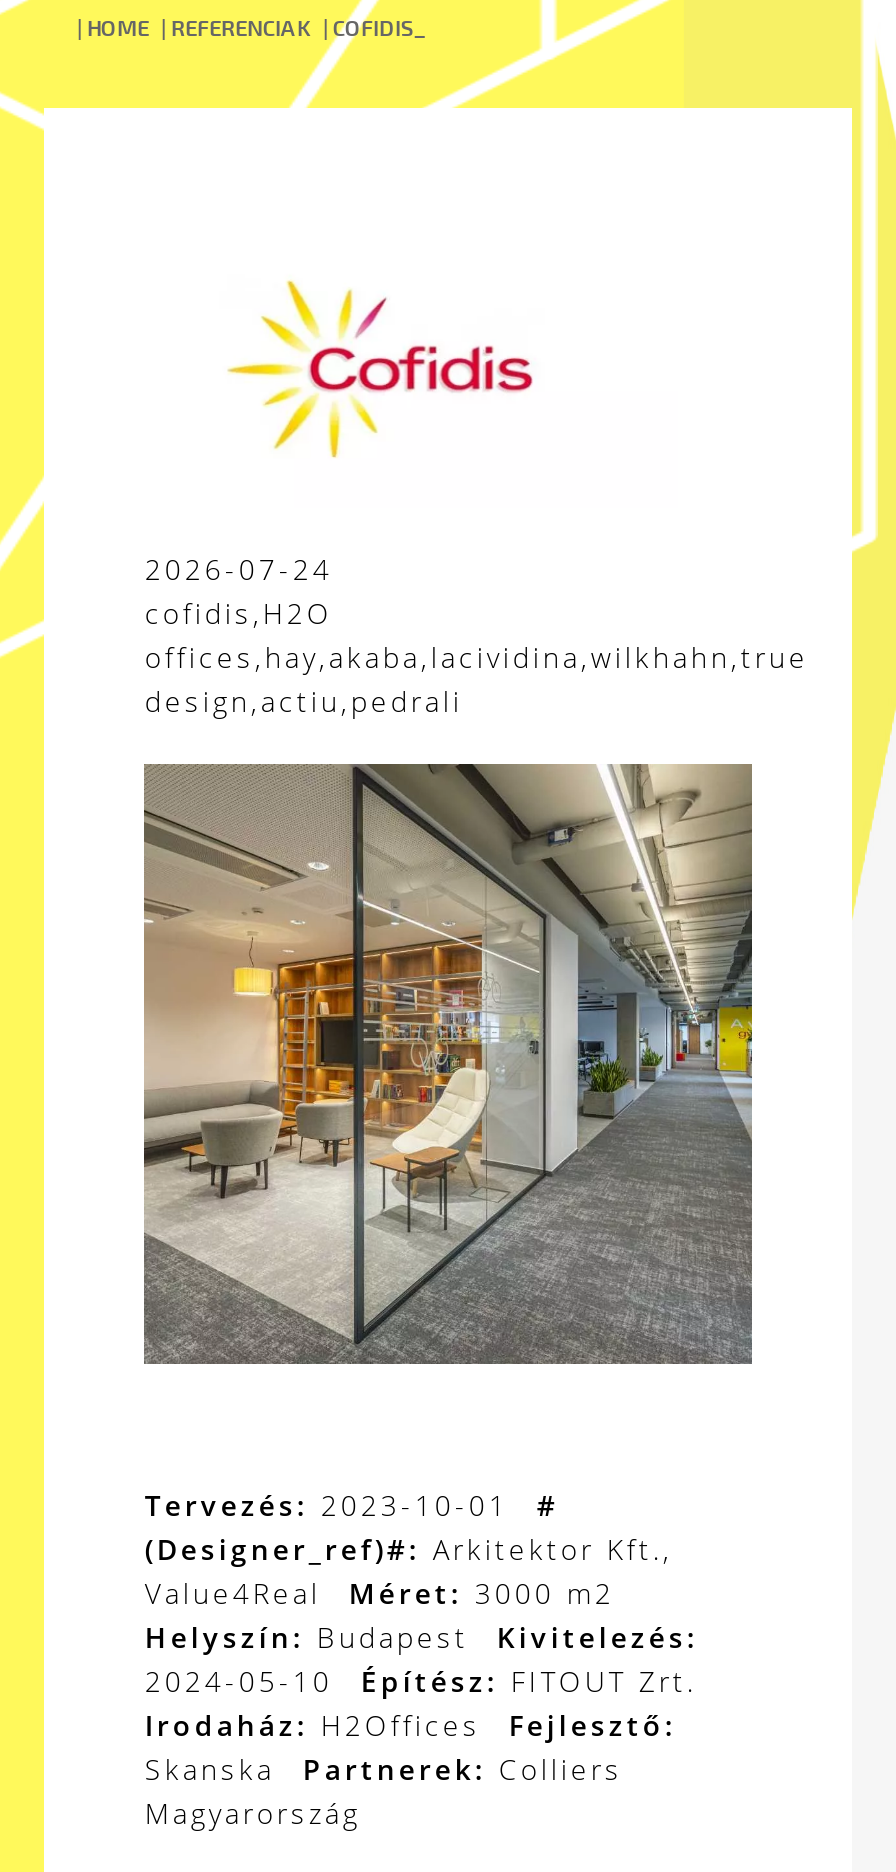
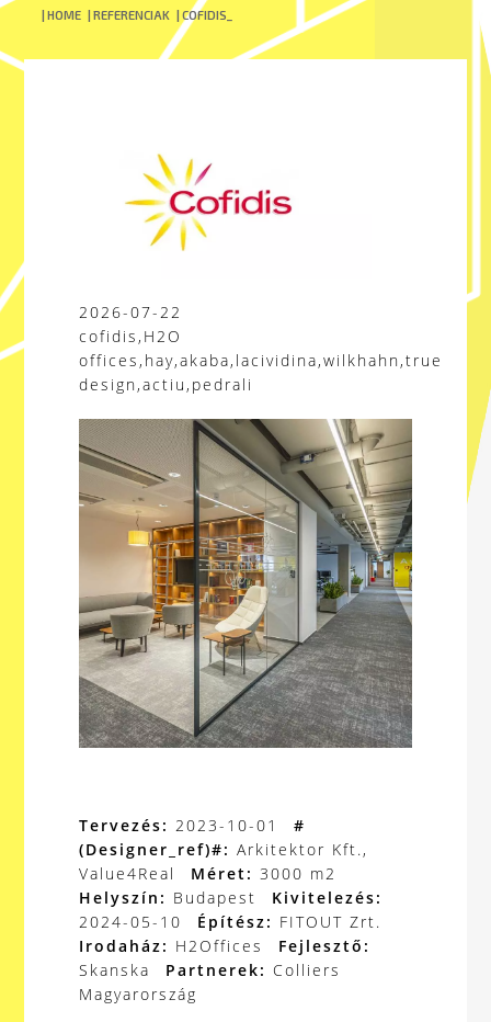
- 2026-07-24
+ 2026-07-22
